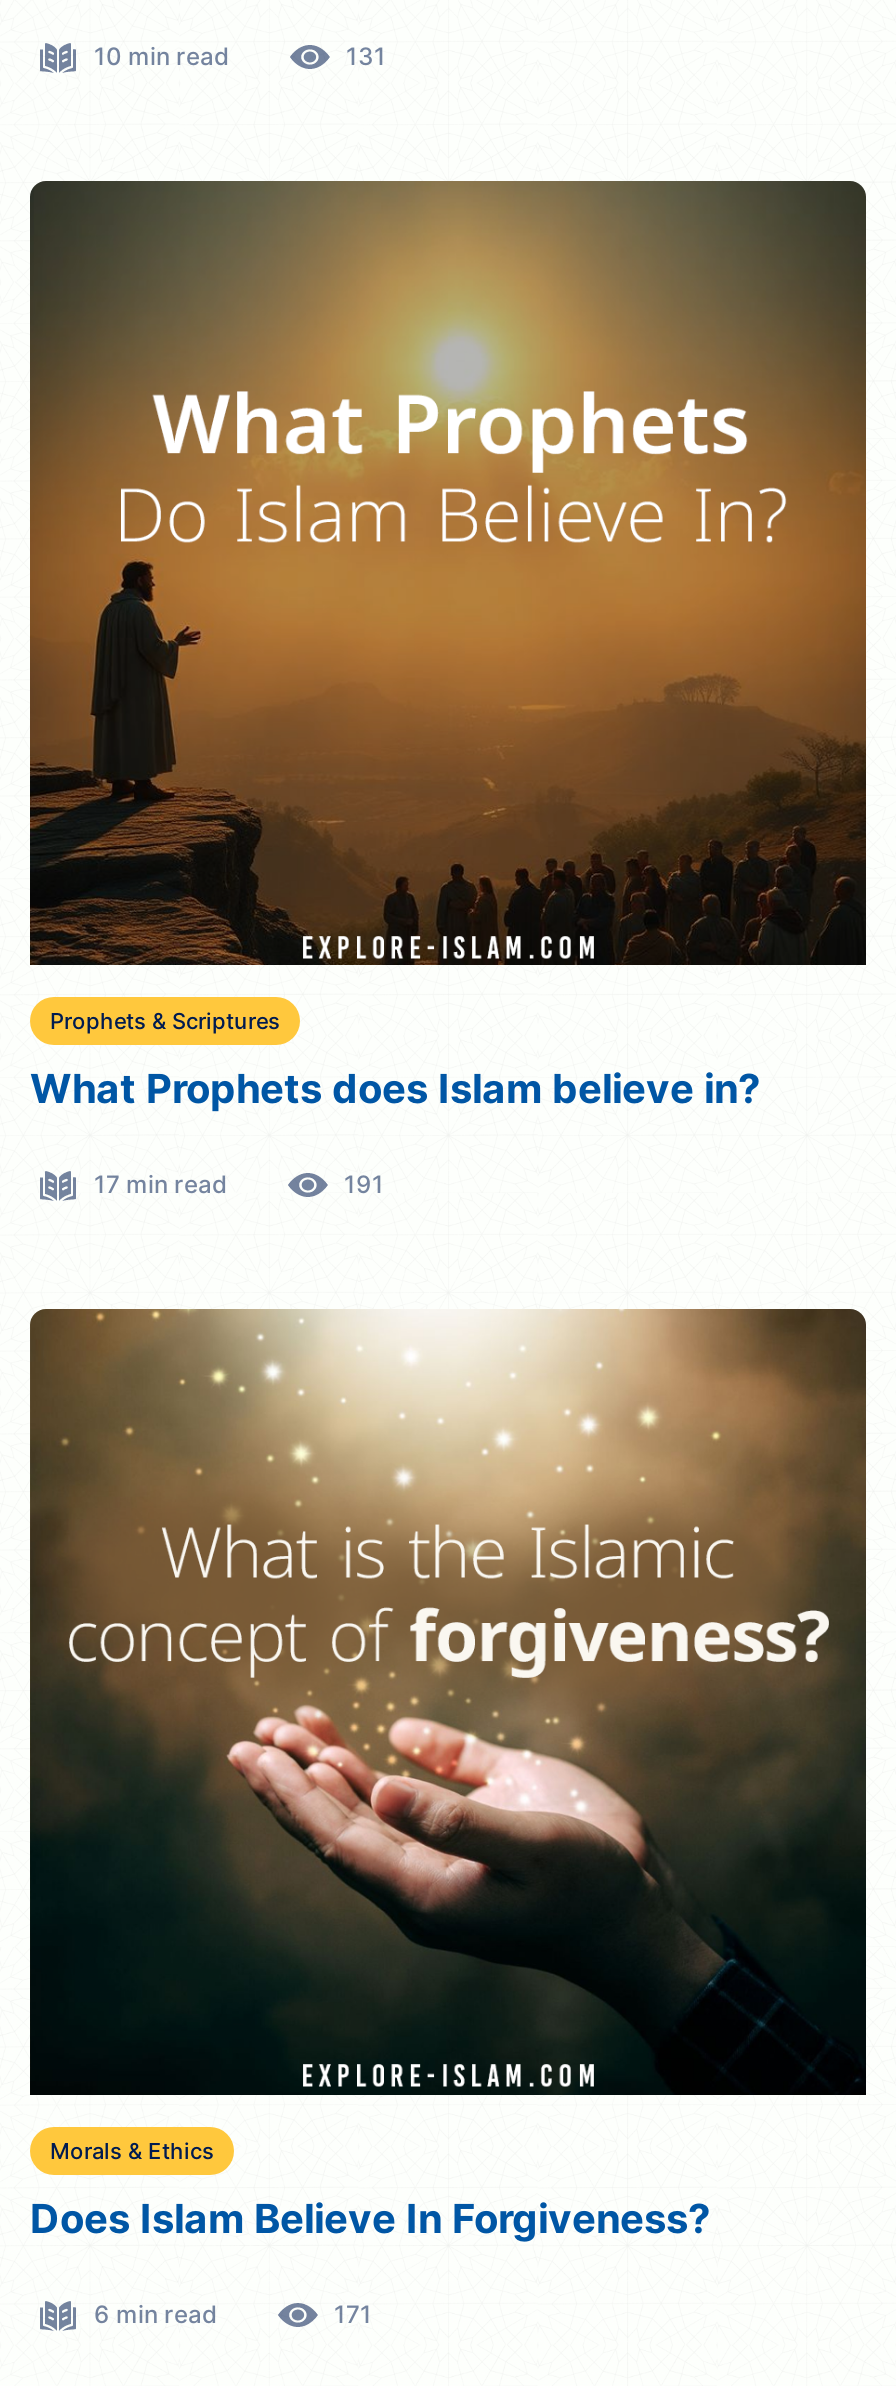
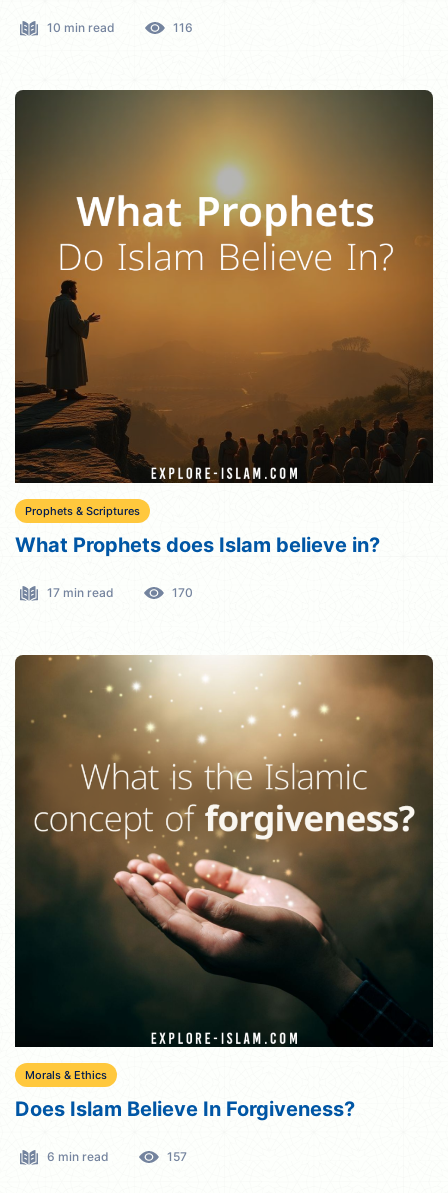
- 131
+ 116

- 191
+ 170

- 171
+ 157
